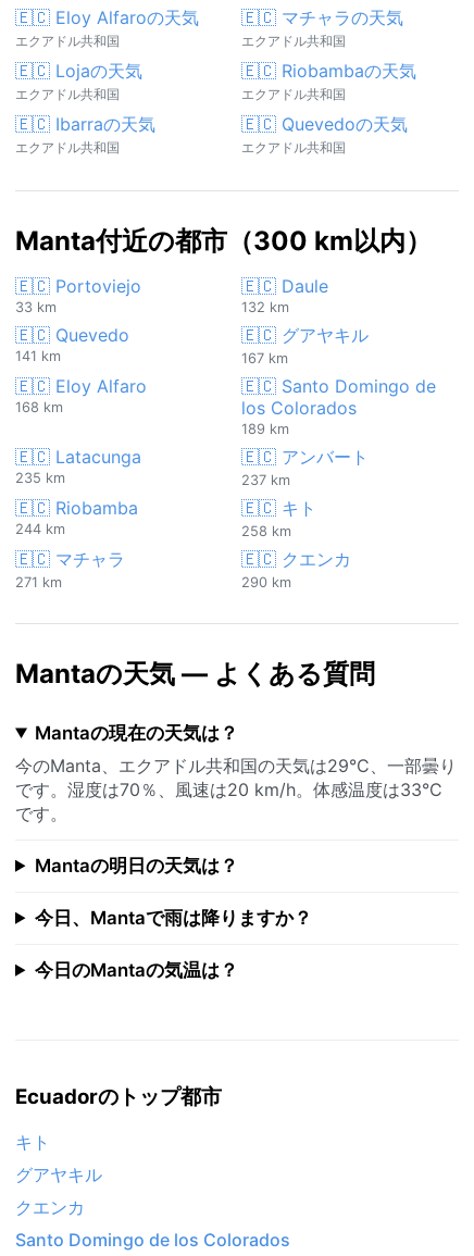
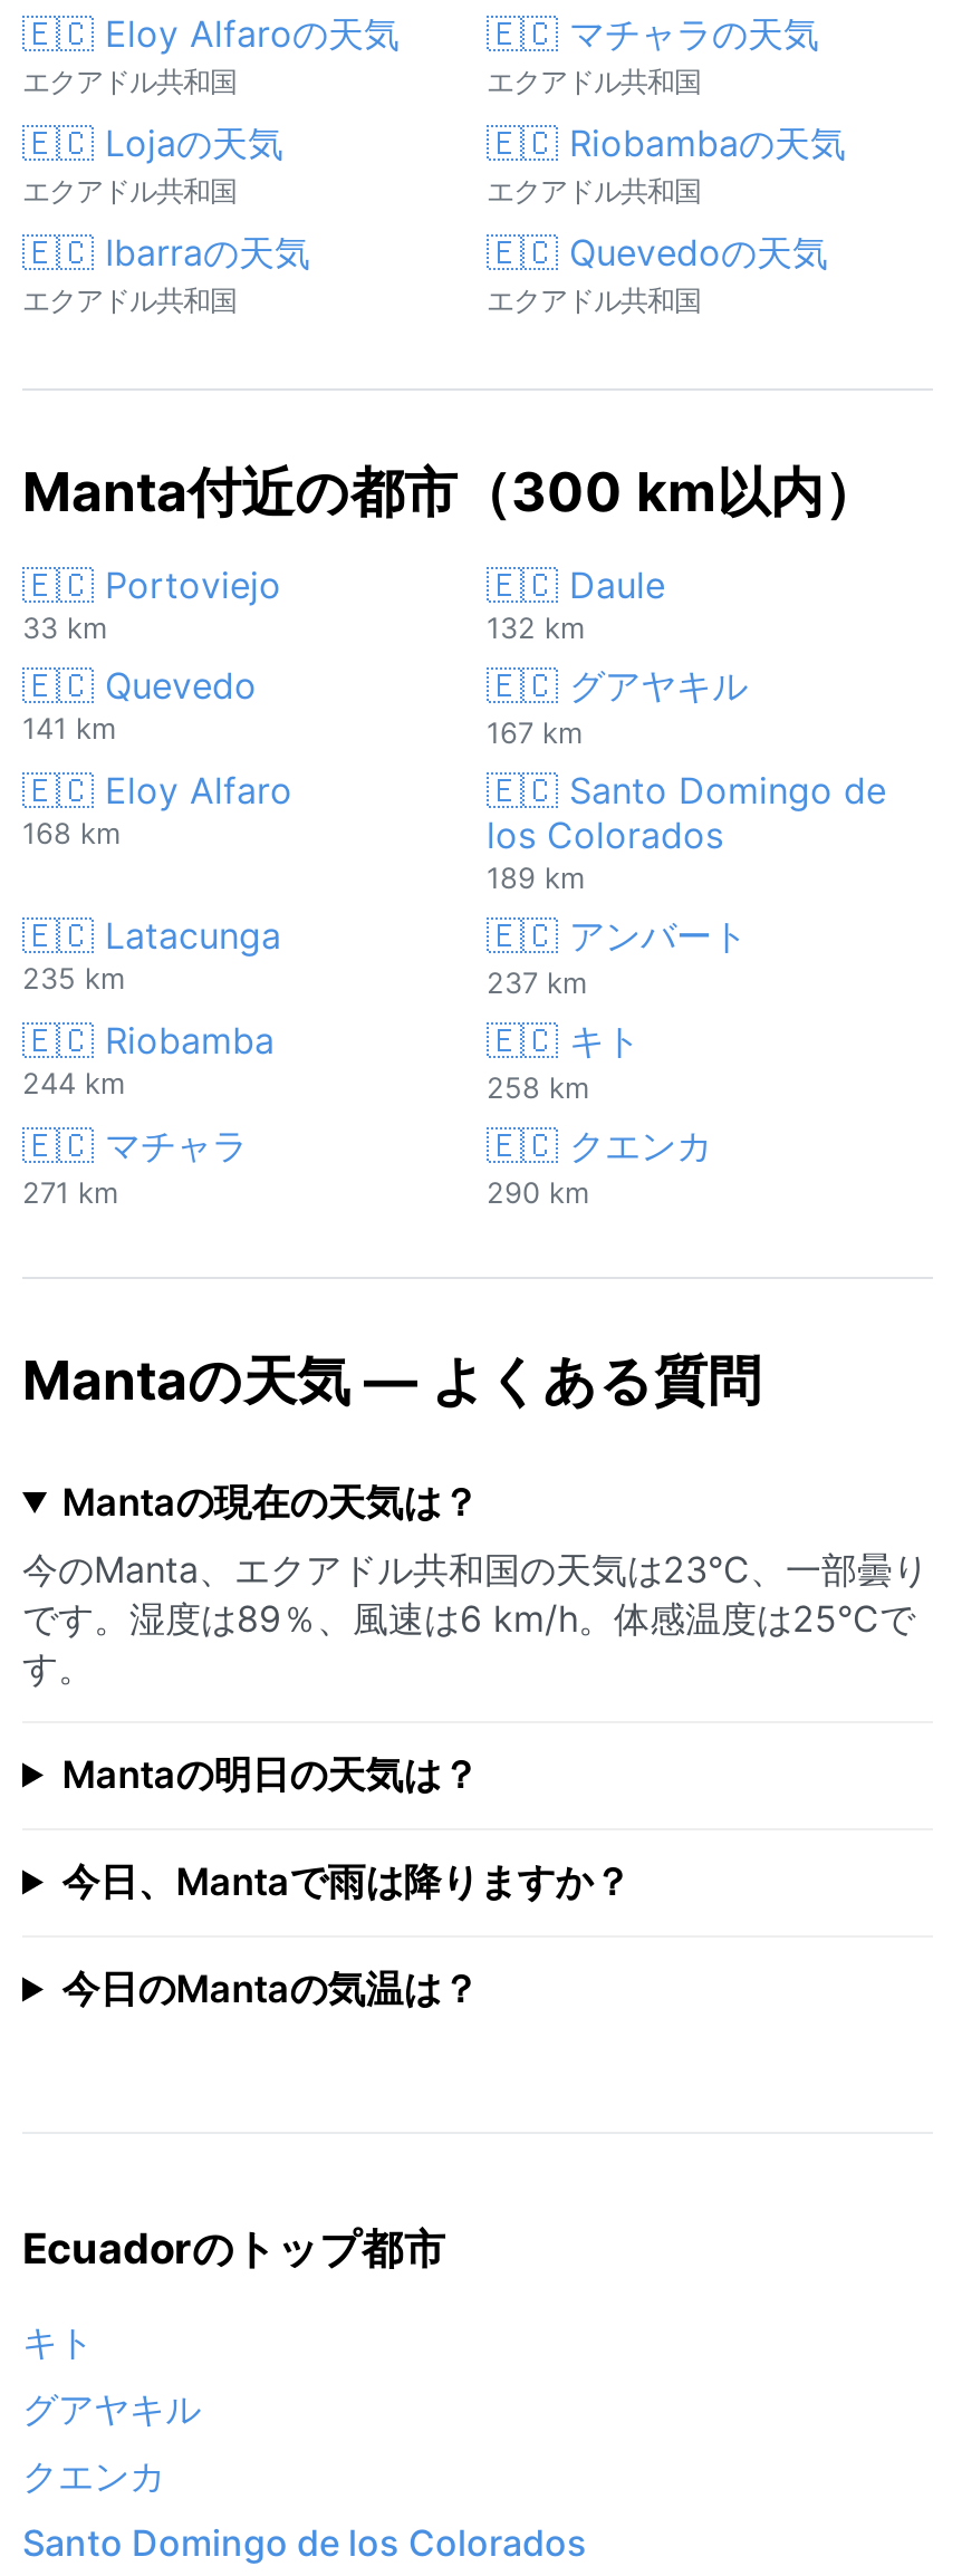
- 今のManta、エクアドル共和国の天気は29°C、一部曇り
- です。湿度は70％、風速は20 km/h。体感温度は33°C
- です。
+ 今のManta、エクアドル共和国の天気は23°C、一部曇り
+ です。湿度は89％、風速は6 km/h。体感温度は25°Cで
+ す。
